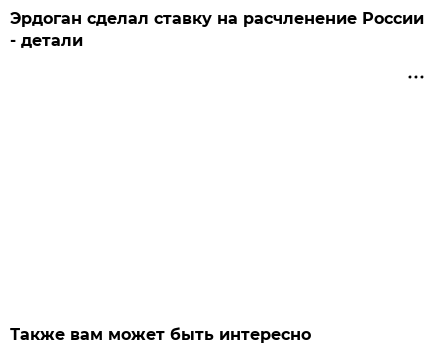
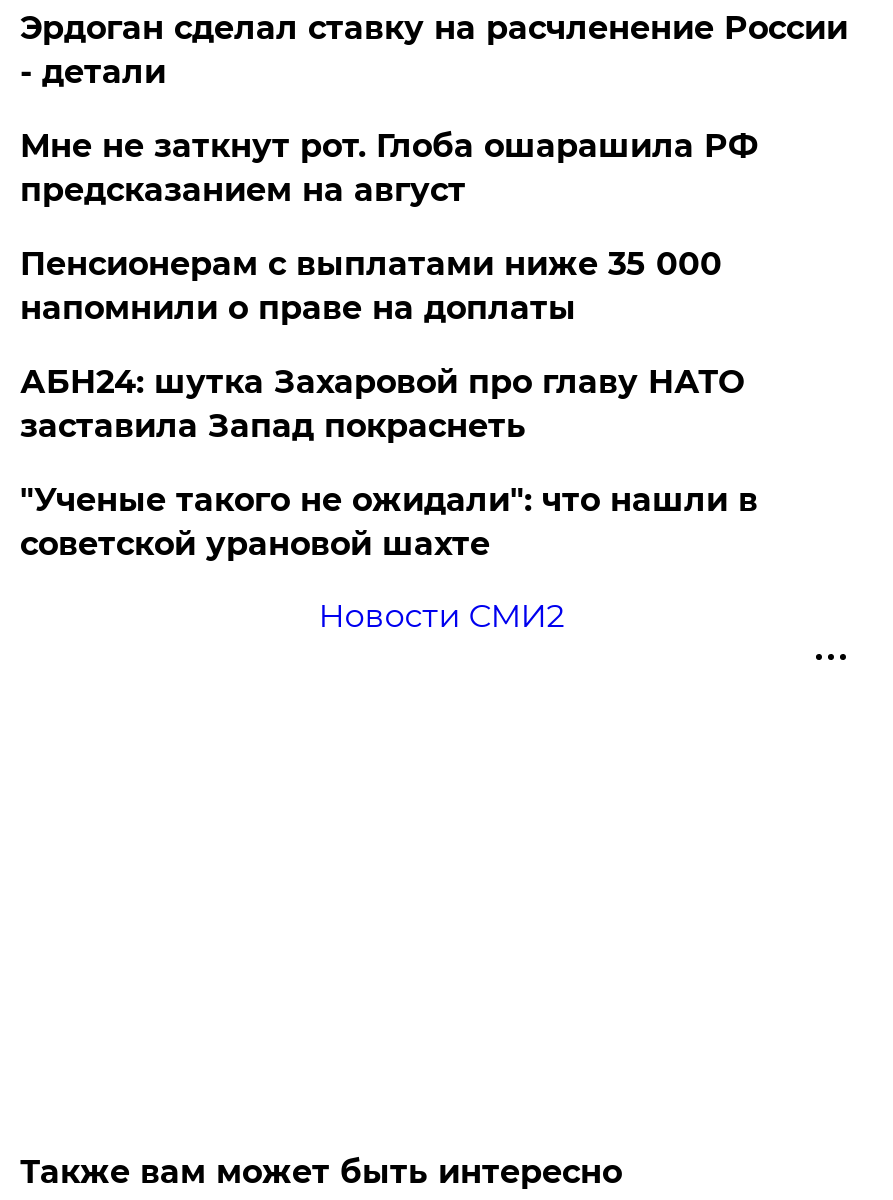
+ Мне не заткнут рот. Глоба ошарашила РФ
+ предсказанием на август
+ Пенсионерам с выплатами ниже 35 000
+ напомнили о праве на доплаты
+ АБН24: шутка Захаровой про главу НАТО
+ заставила Запад покраснеть
+ "Ученые такого не ожидали": что нашли в
+ советской урановой шахте
+ Новости СМИ2
